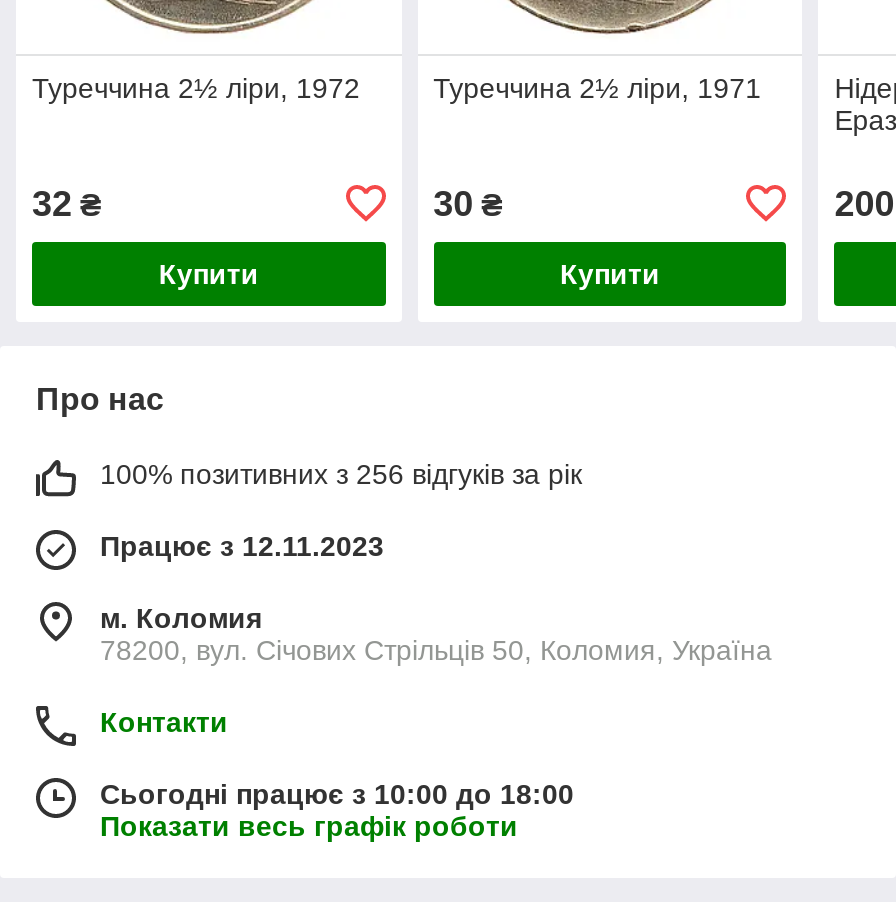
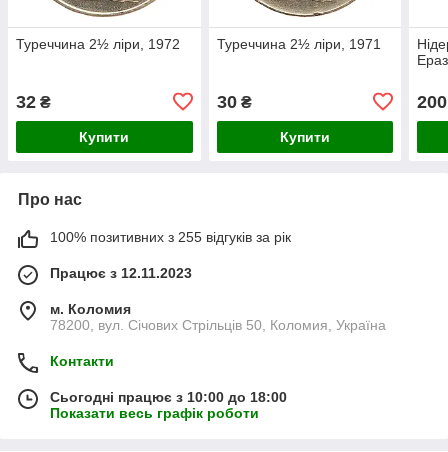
- 100% позитивних з 256 відгуків за рік
+ 100% позитивних з 255 відгуків за рік
